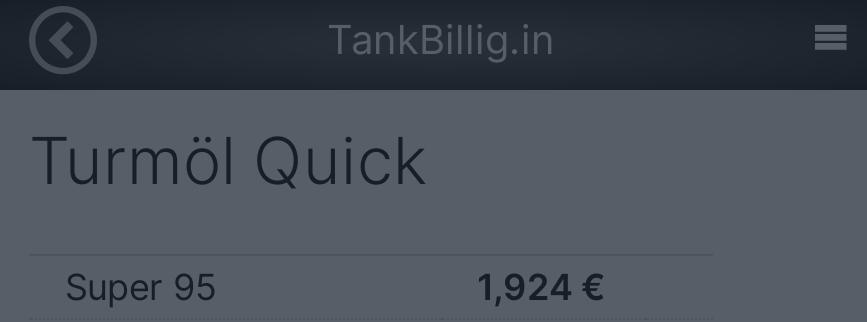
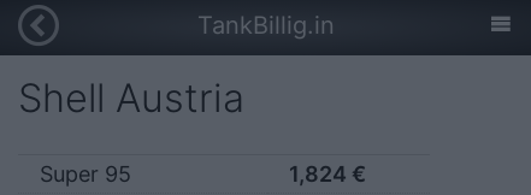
- Turmöl Quick
+ Shell Austria

- 1,924 €
+ 1,824 €
